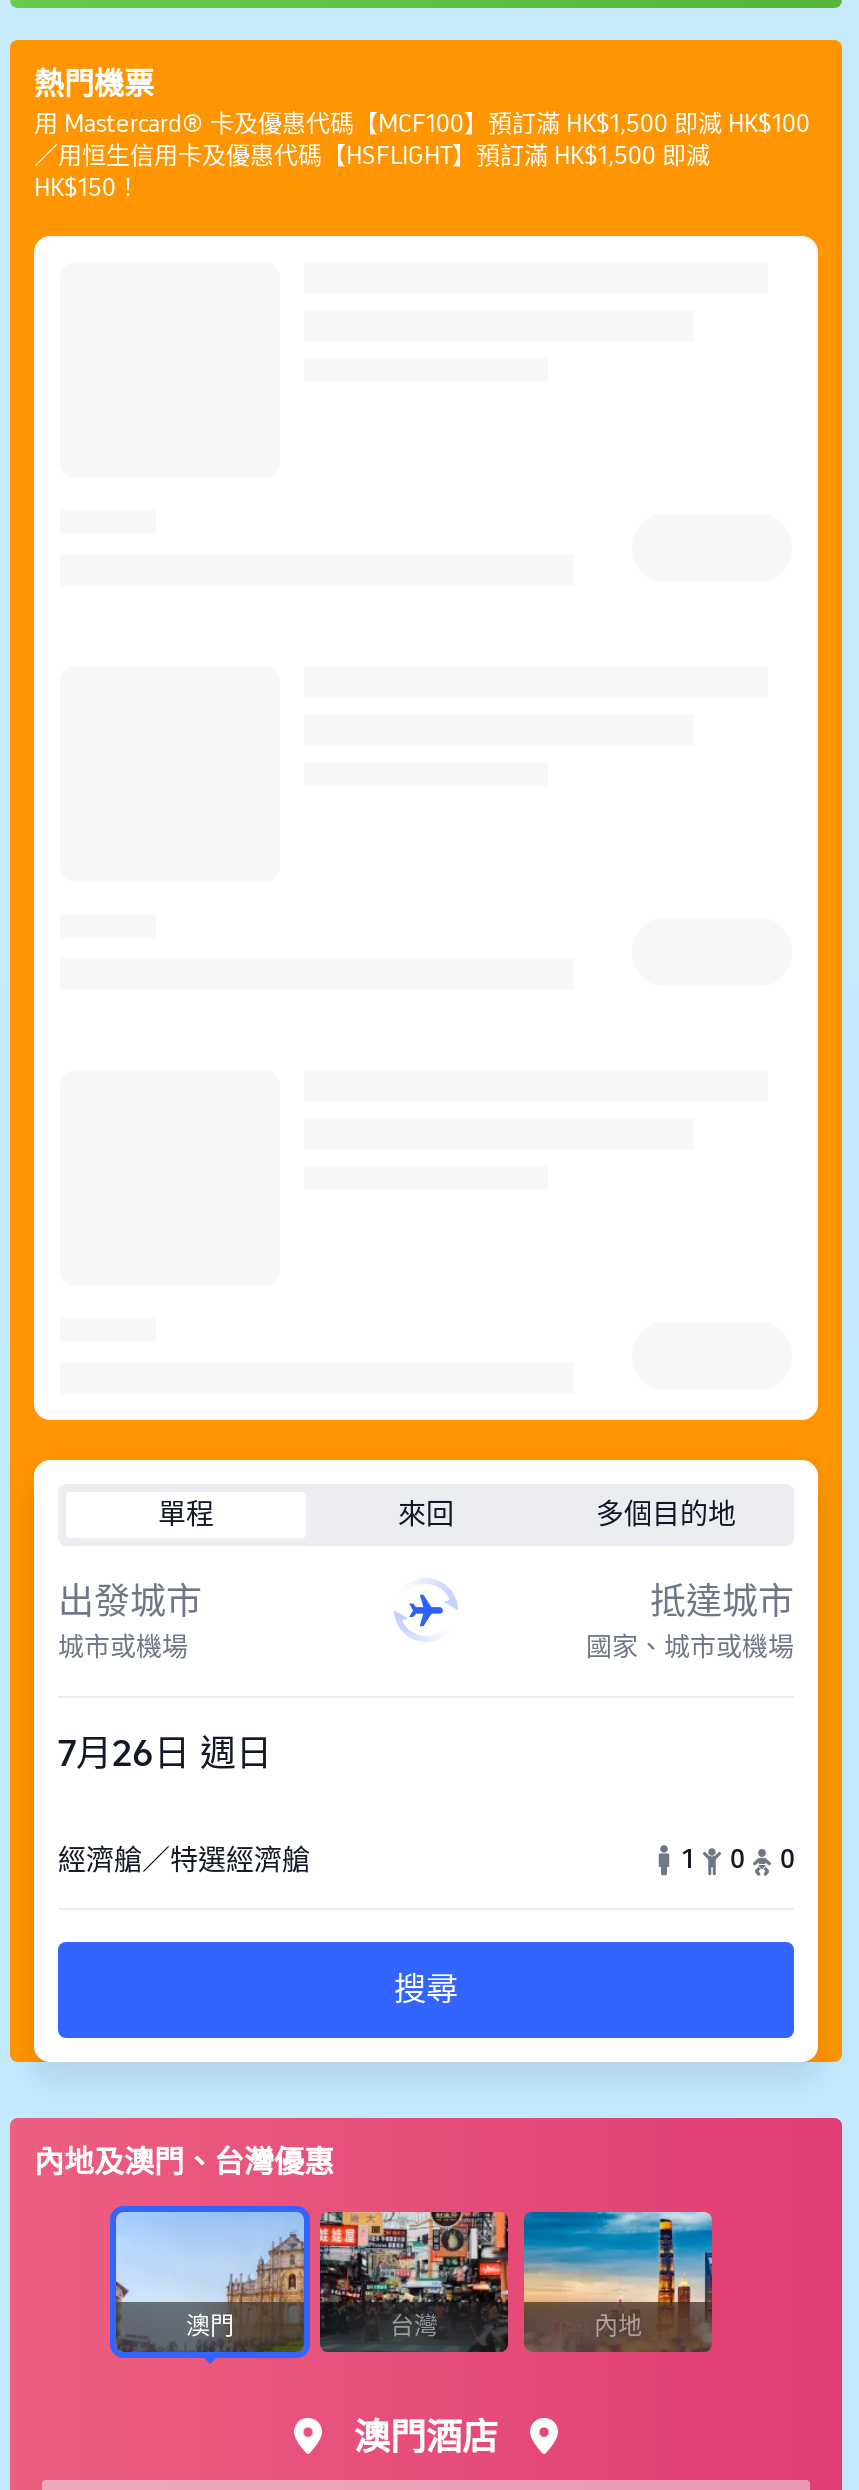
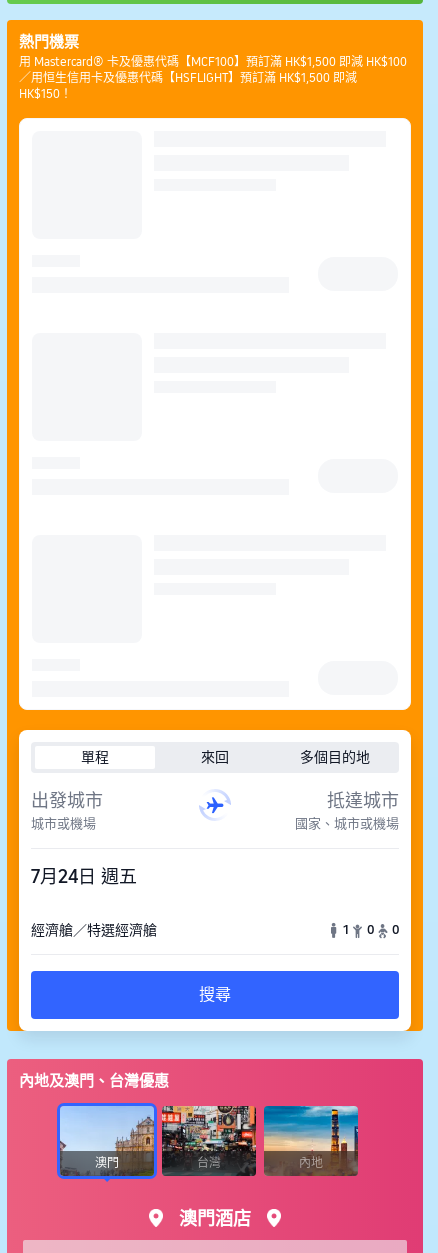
- 7月26日 週日
+ 7月24日 週五
